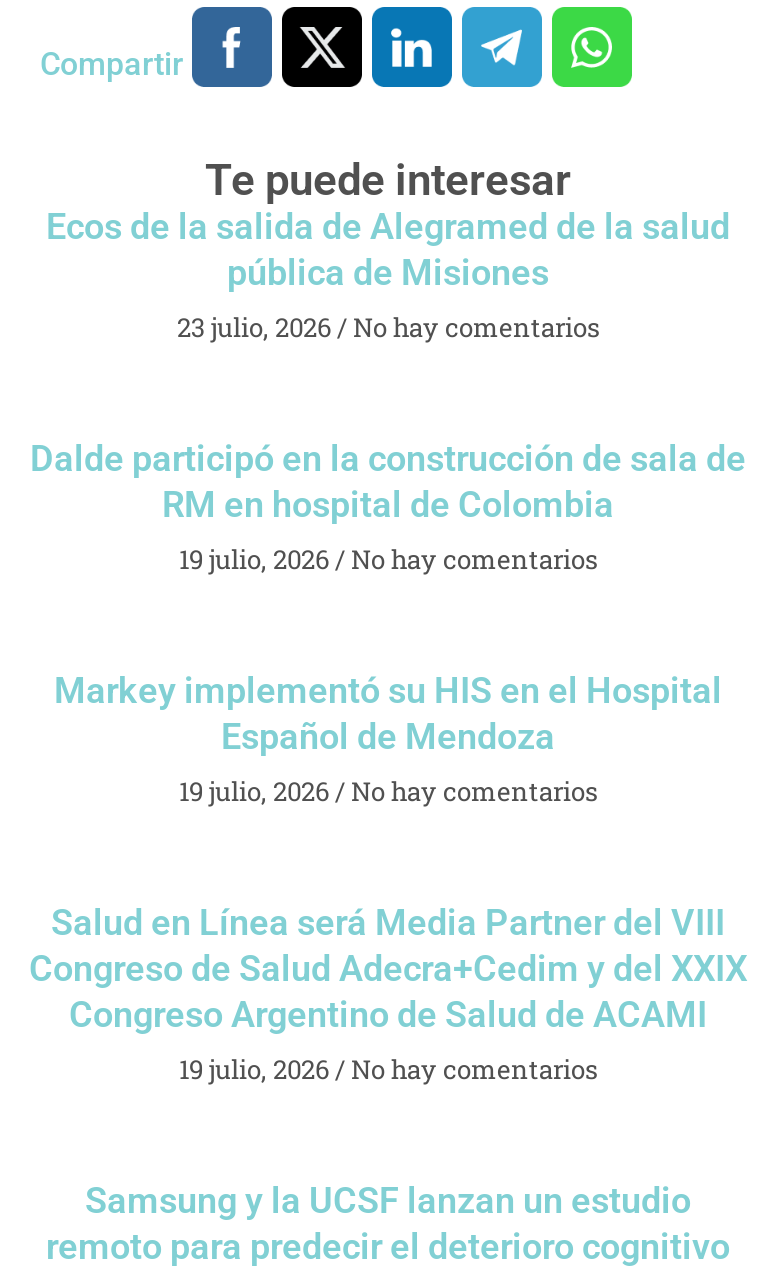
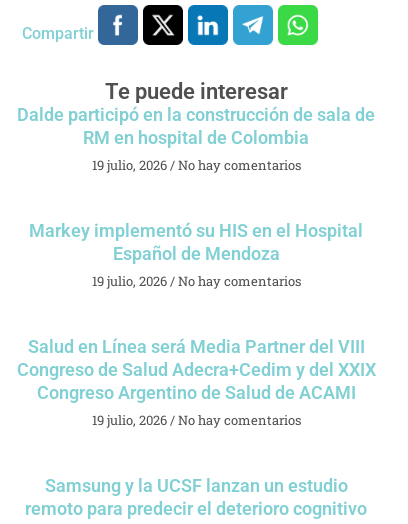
- Ecos de la salida de Alegramed de la salud
- pública de Misiones
- 23 julio, 2026 No hay comentarios
